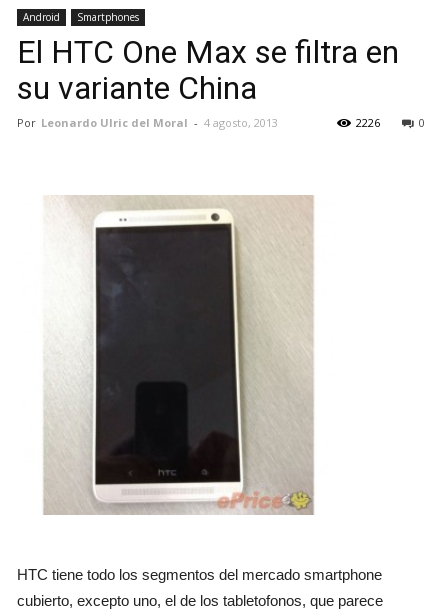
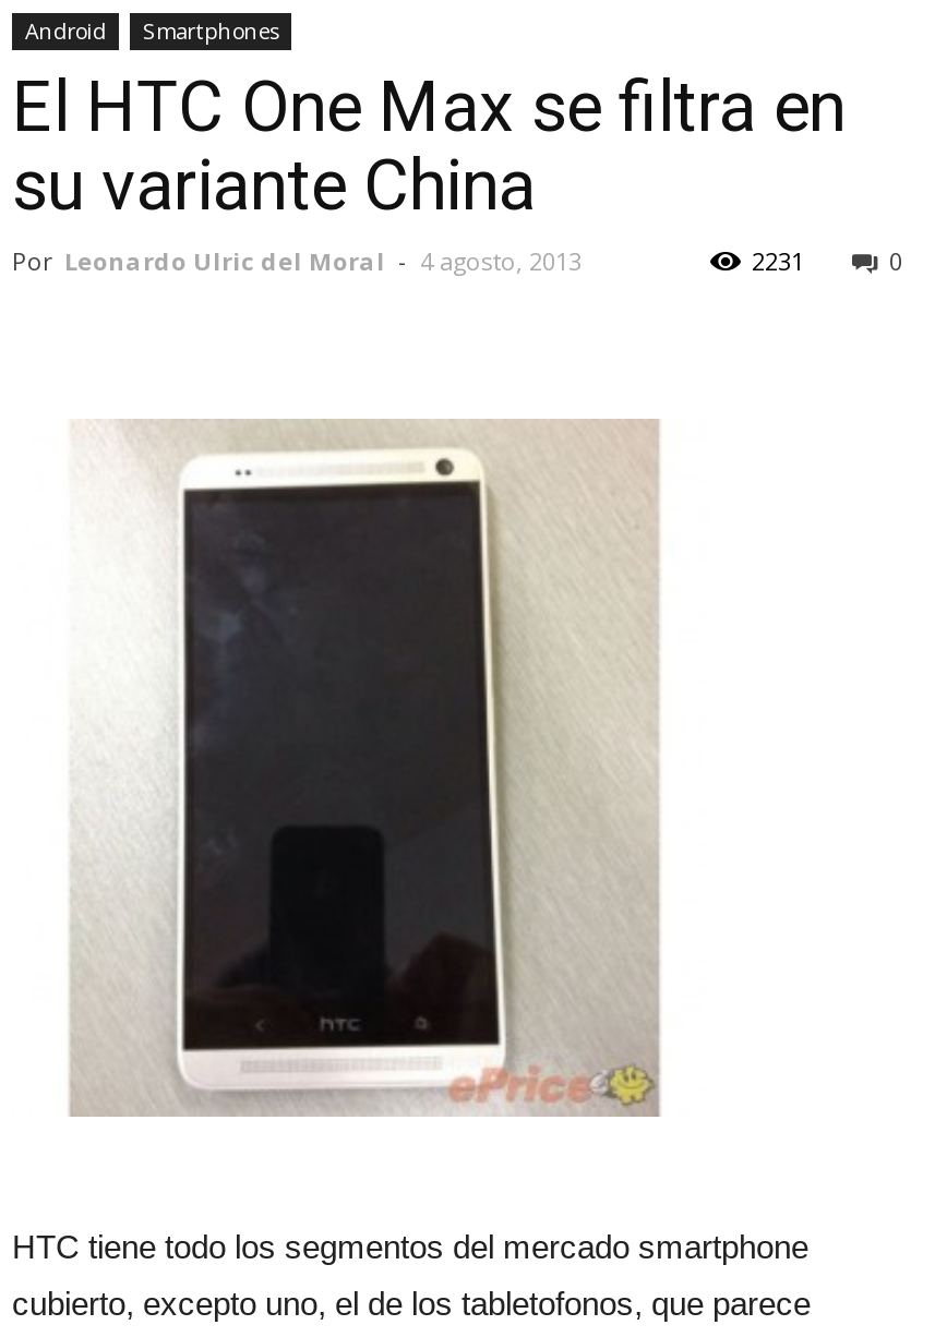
- 2226
+ 2231
